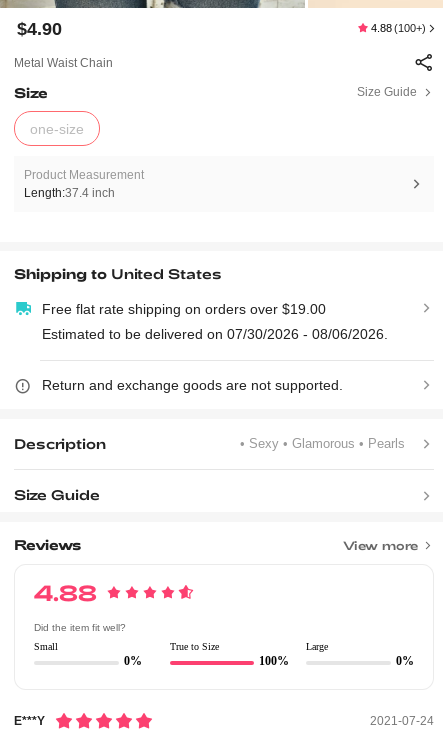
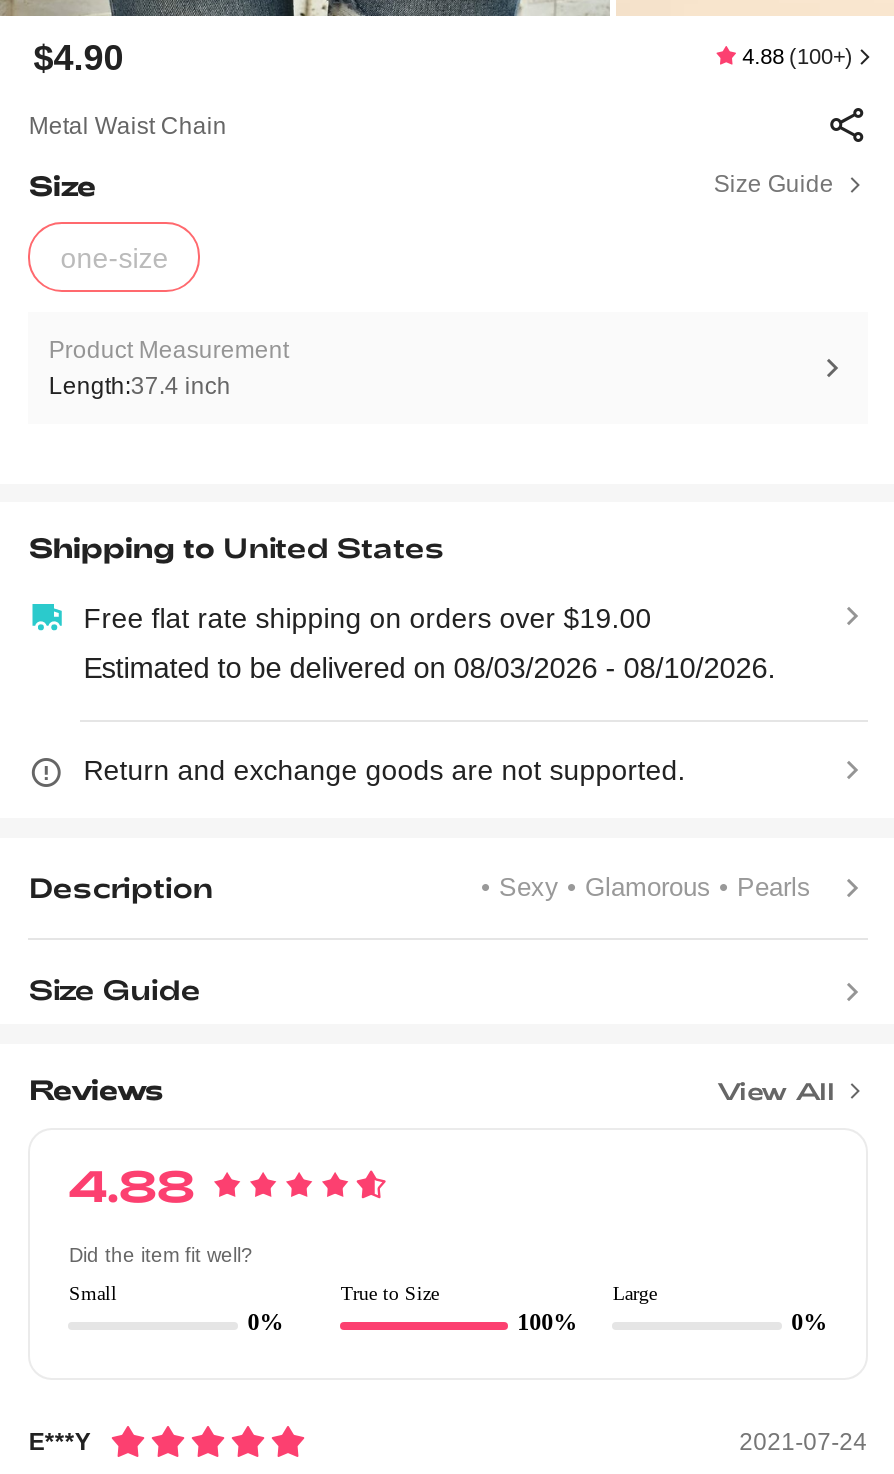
- Estimated to be delivered on 07/30/2026 - 08/06/2026.
+ Estimated to be delivered on 08/03/2026 - 08/10/2026.

- View more
+ View All
